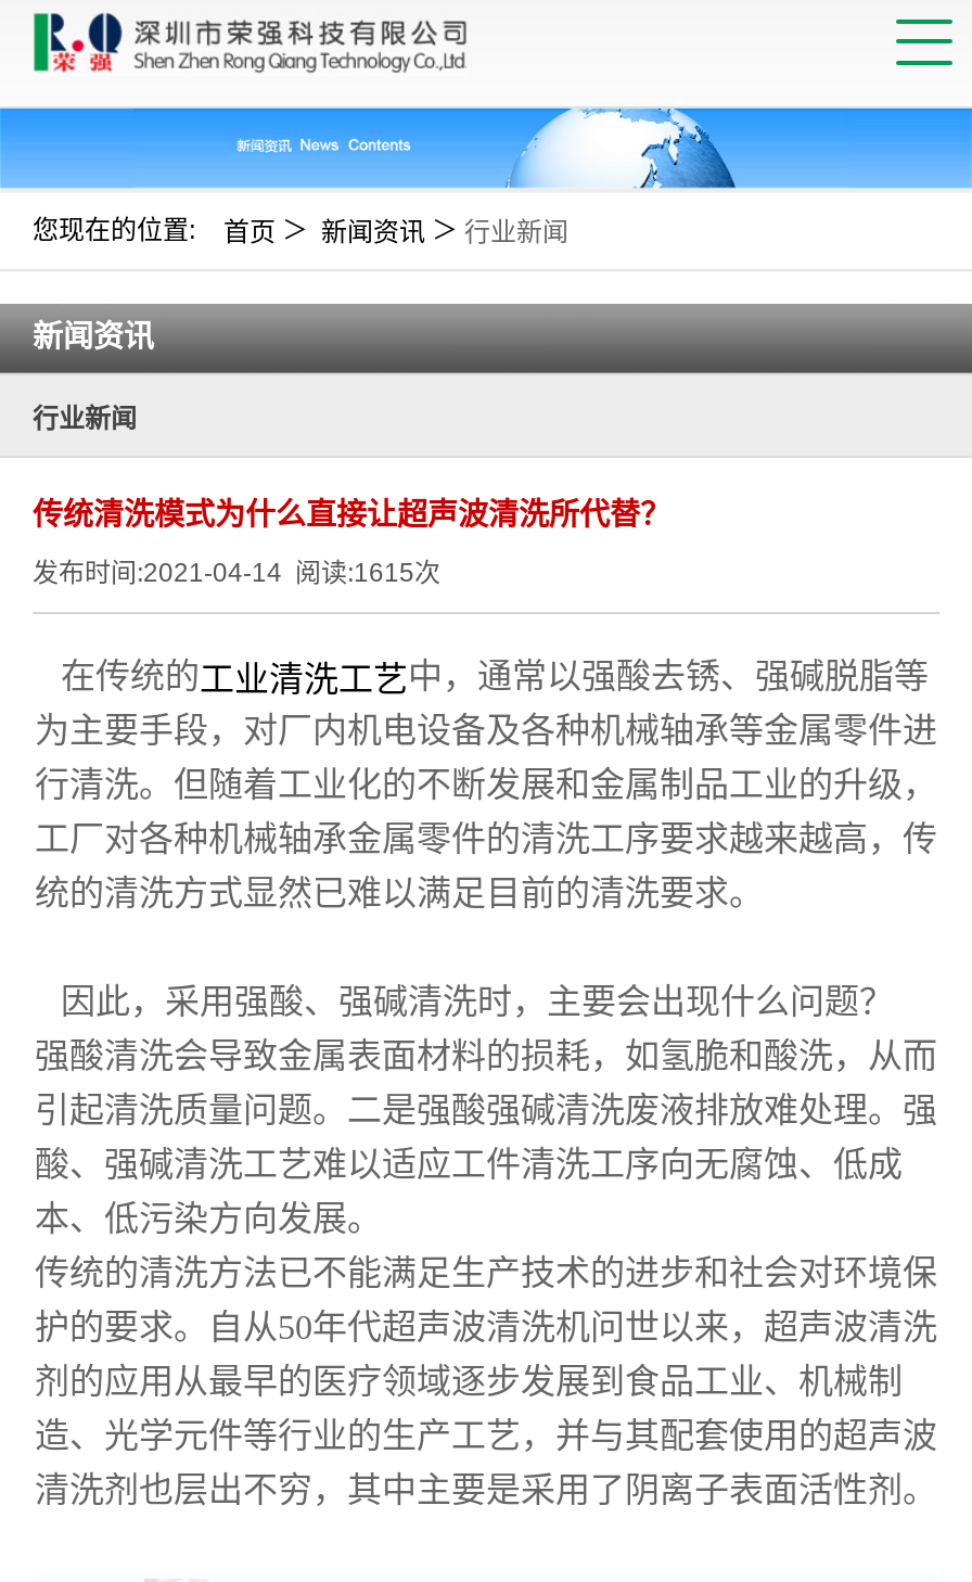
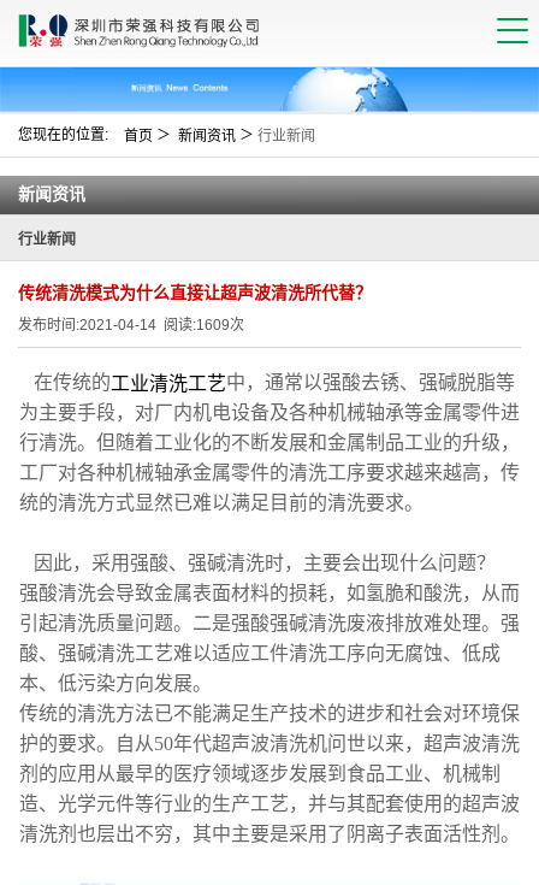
- 发布时间:2021-04-14阅读:1615次
+ 发布时间:2021-04-14阅读:1609次
